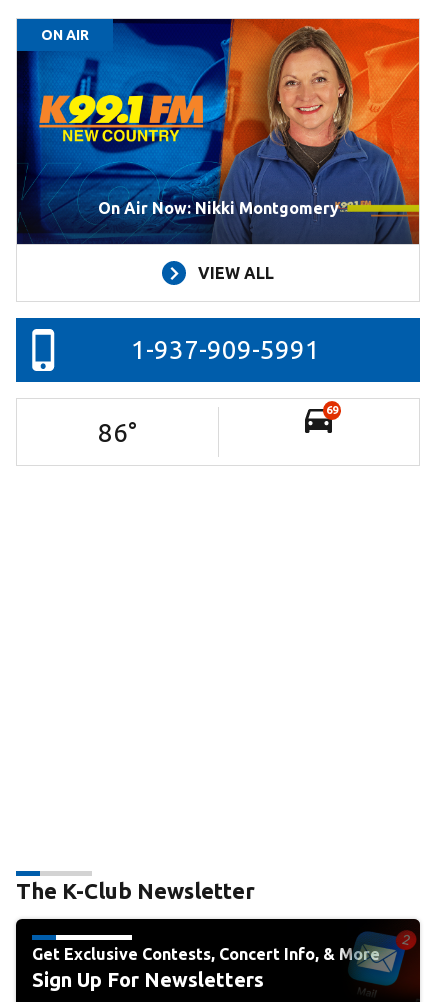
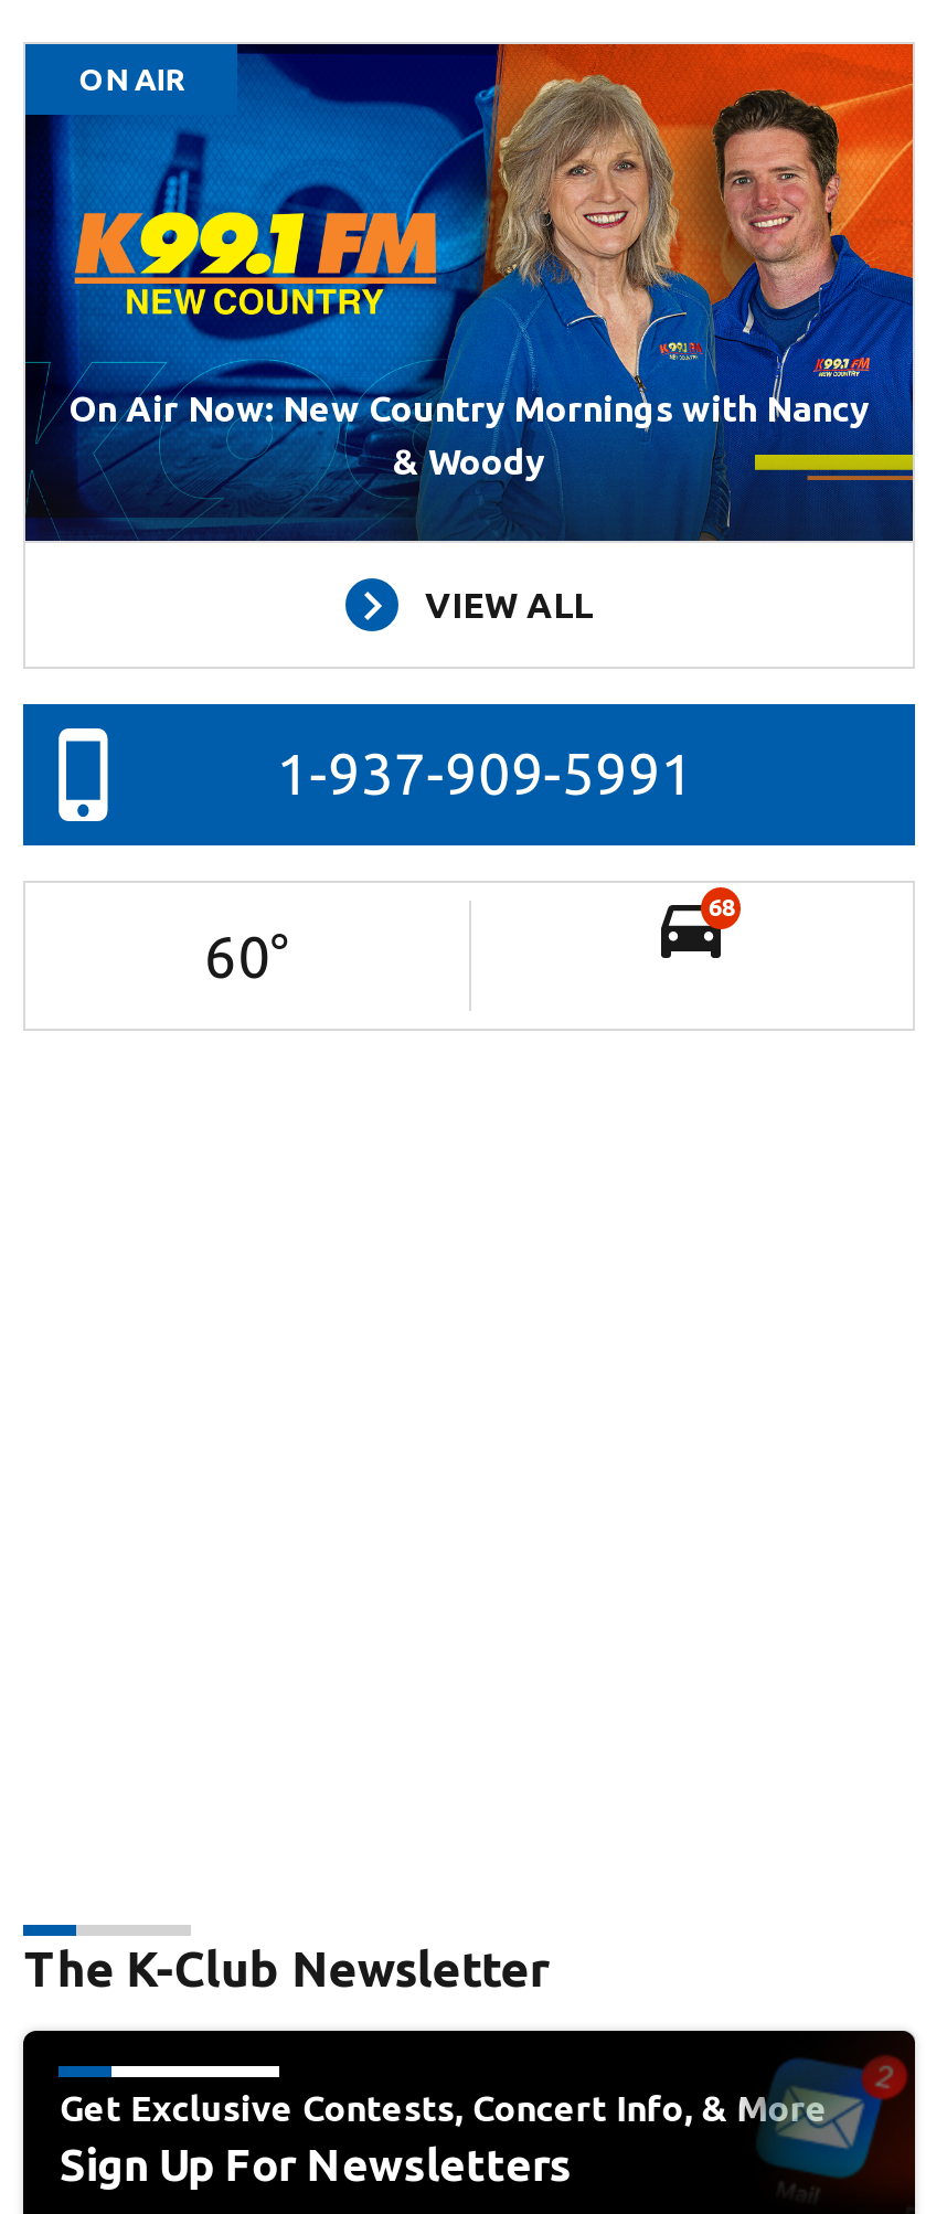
- [image]
- On Air Now: Nikki Montgomery
+ [image]
+ On Air Now: New Country Mornings with Nancy
+ & Woody

- 69
+ 68

- 86°
+ 60°
